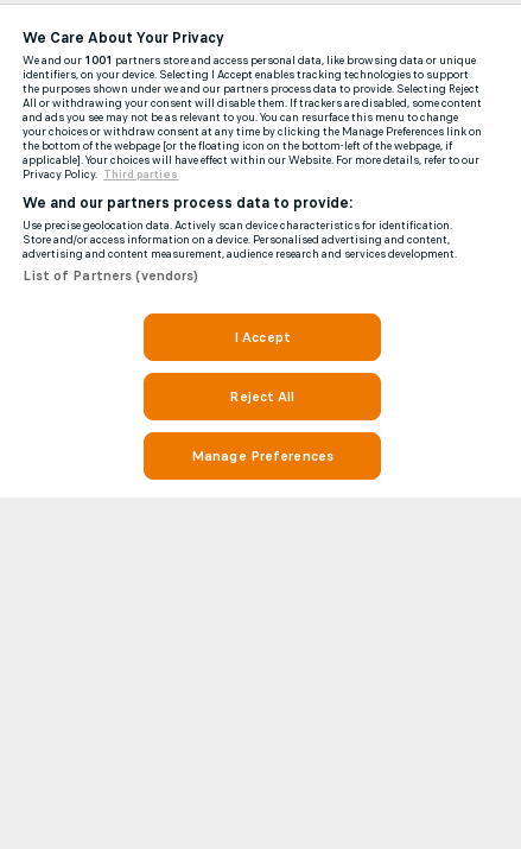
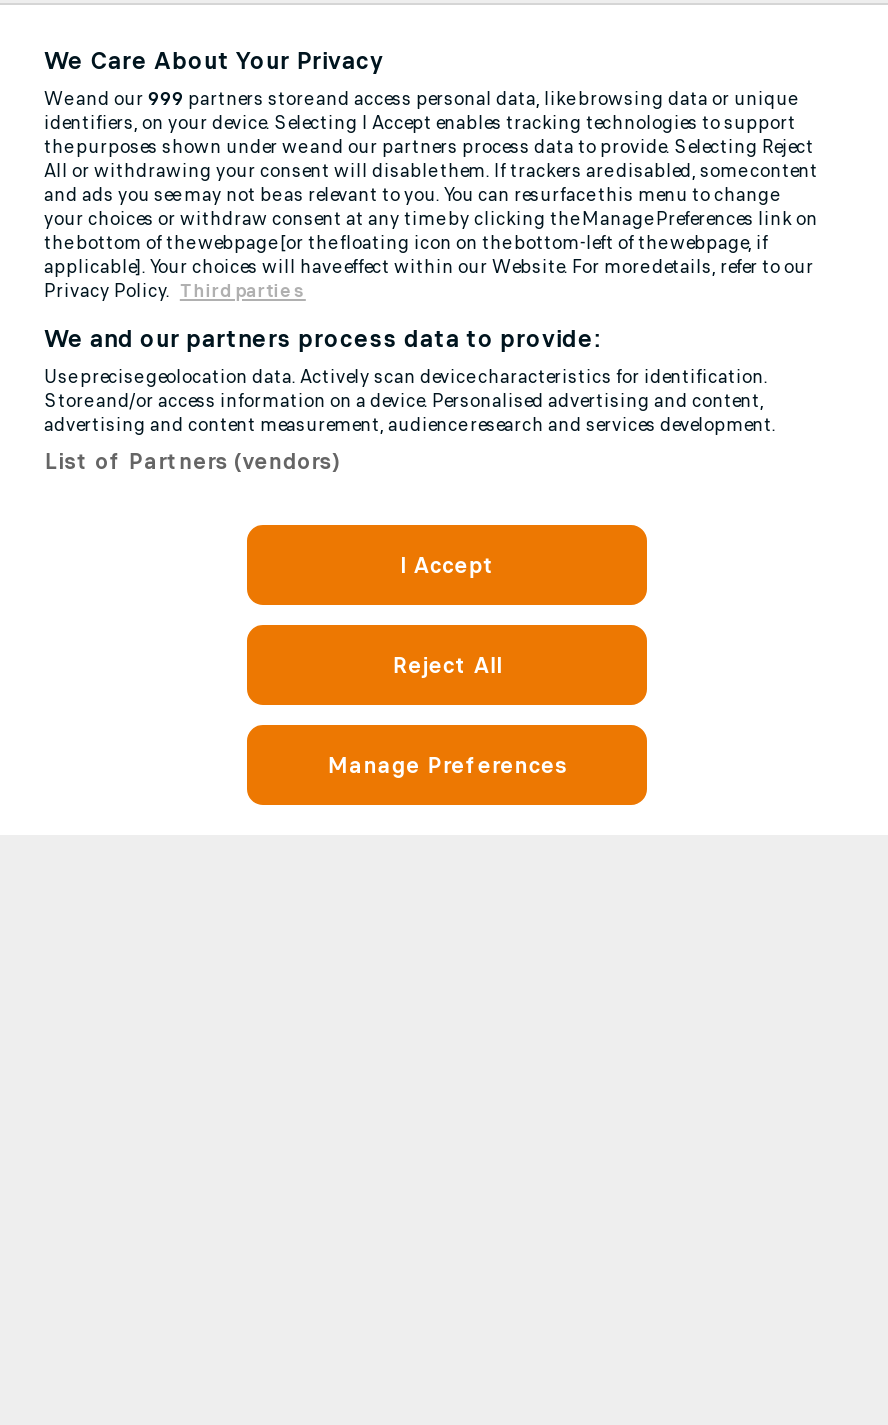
- We and our 1001 partners store and access personal data, like browsing data or unique
+ We and our 999 partners store and access personal data, like browsing data or unique
